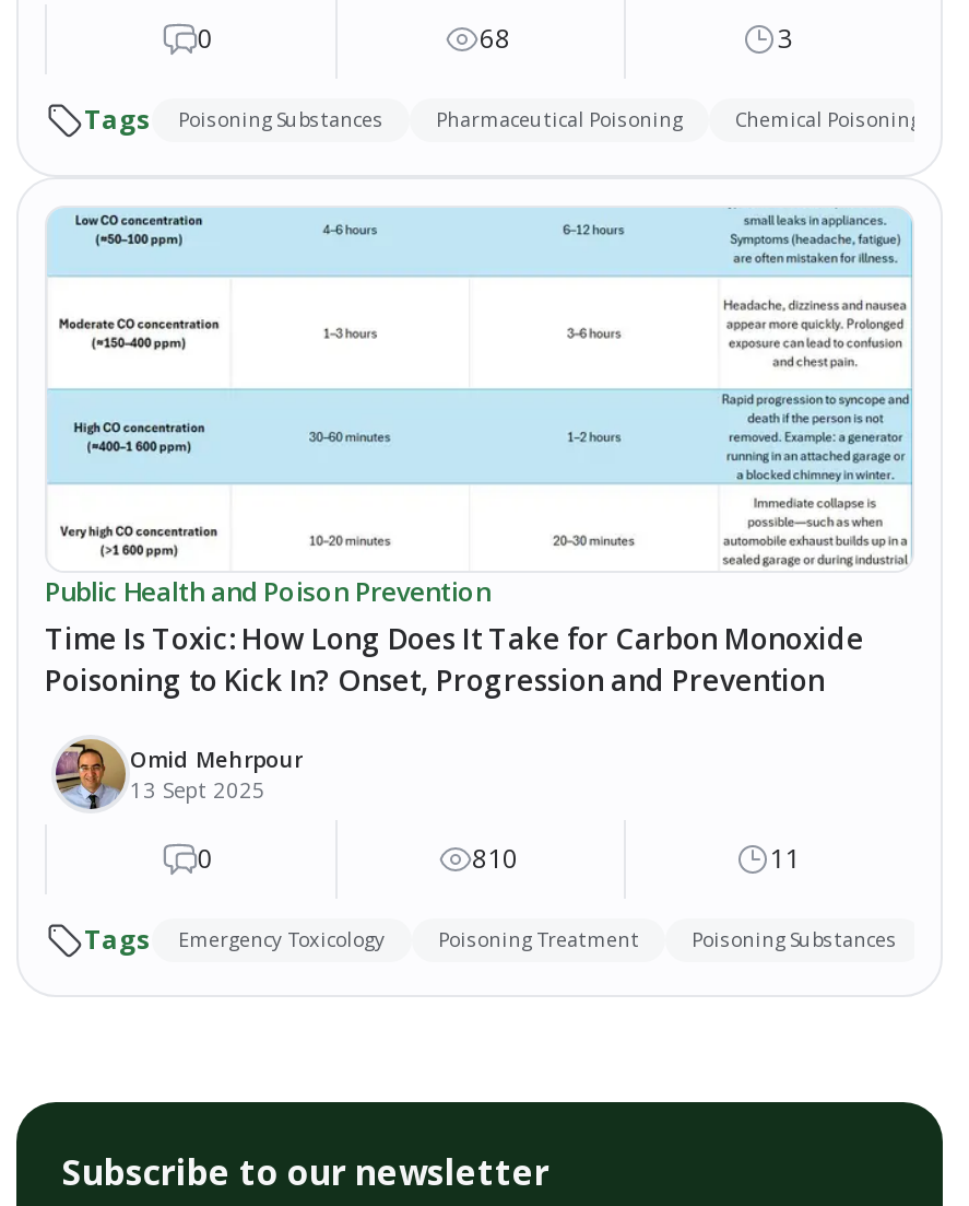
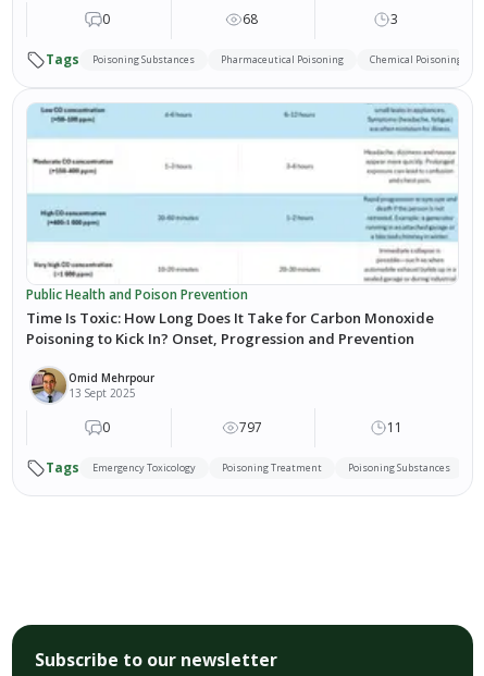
- 810
+ 797
